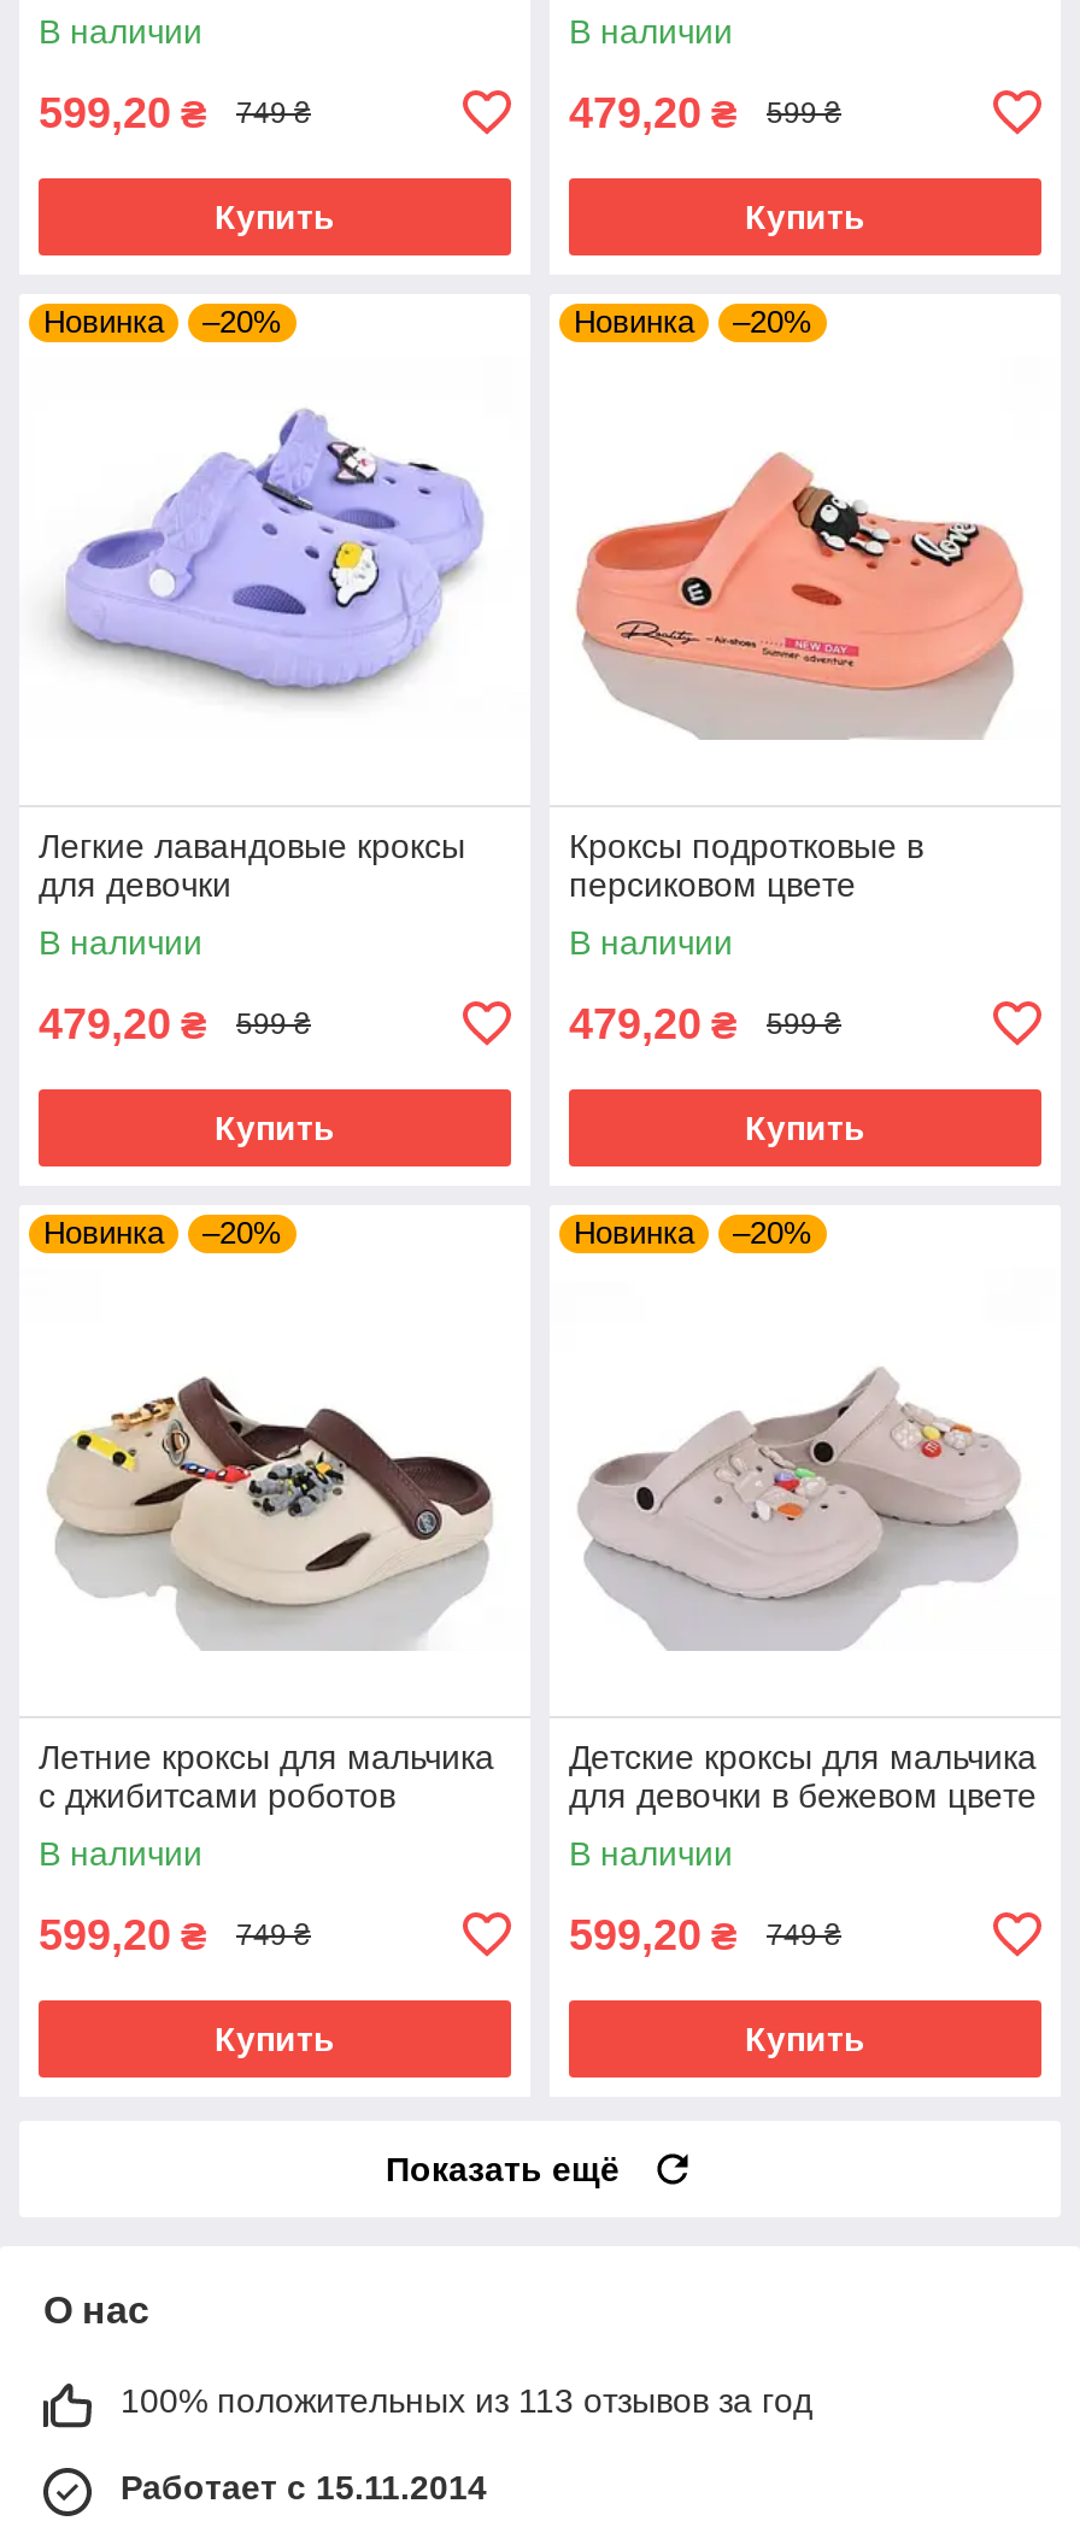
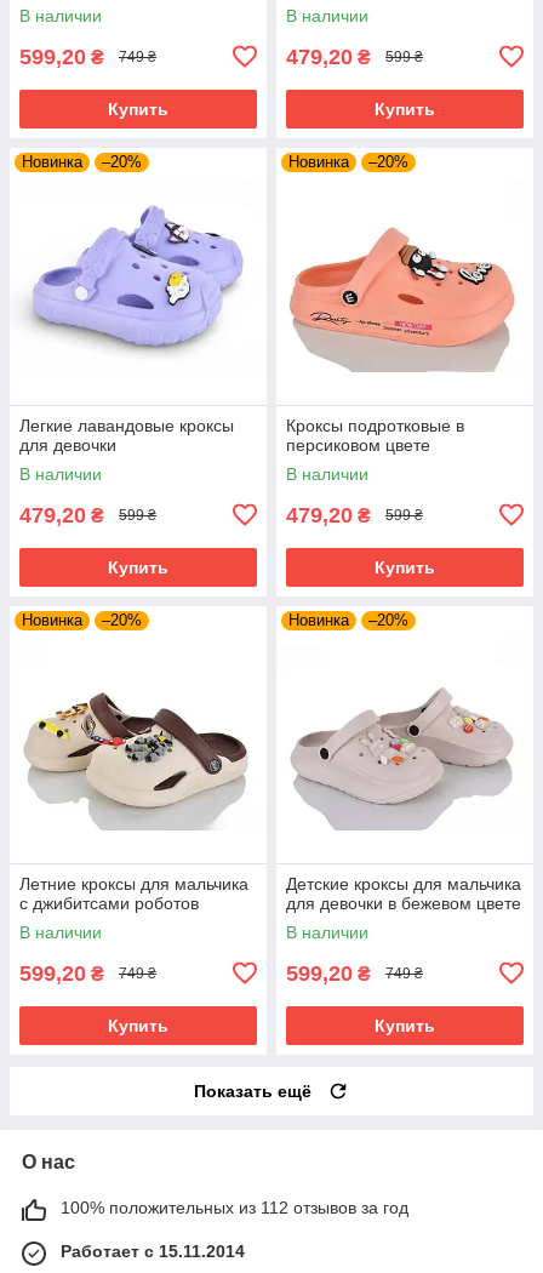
- 100% положительных из 113 отзывов за год
+ 100% положительных из 112 отзывов за год
